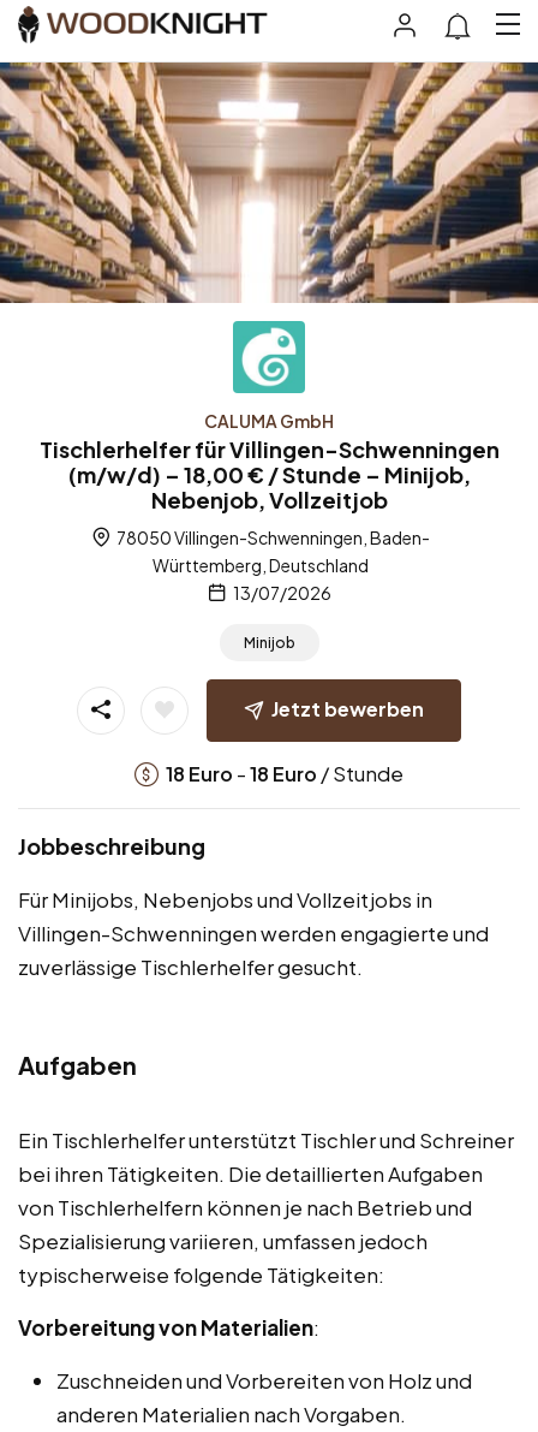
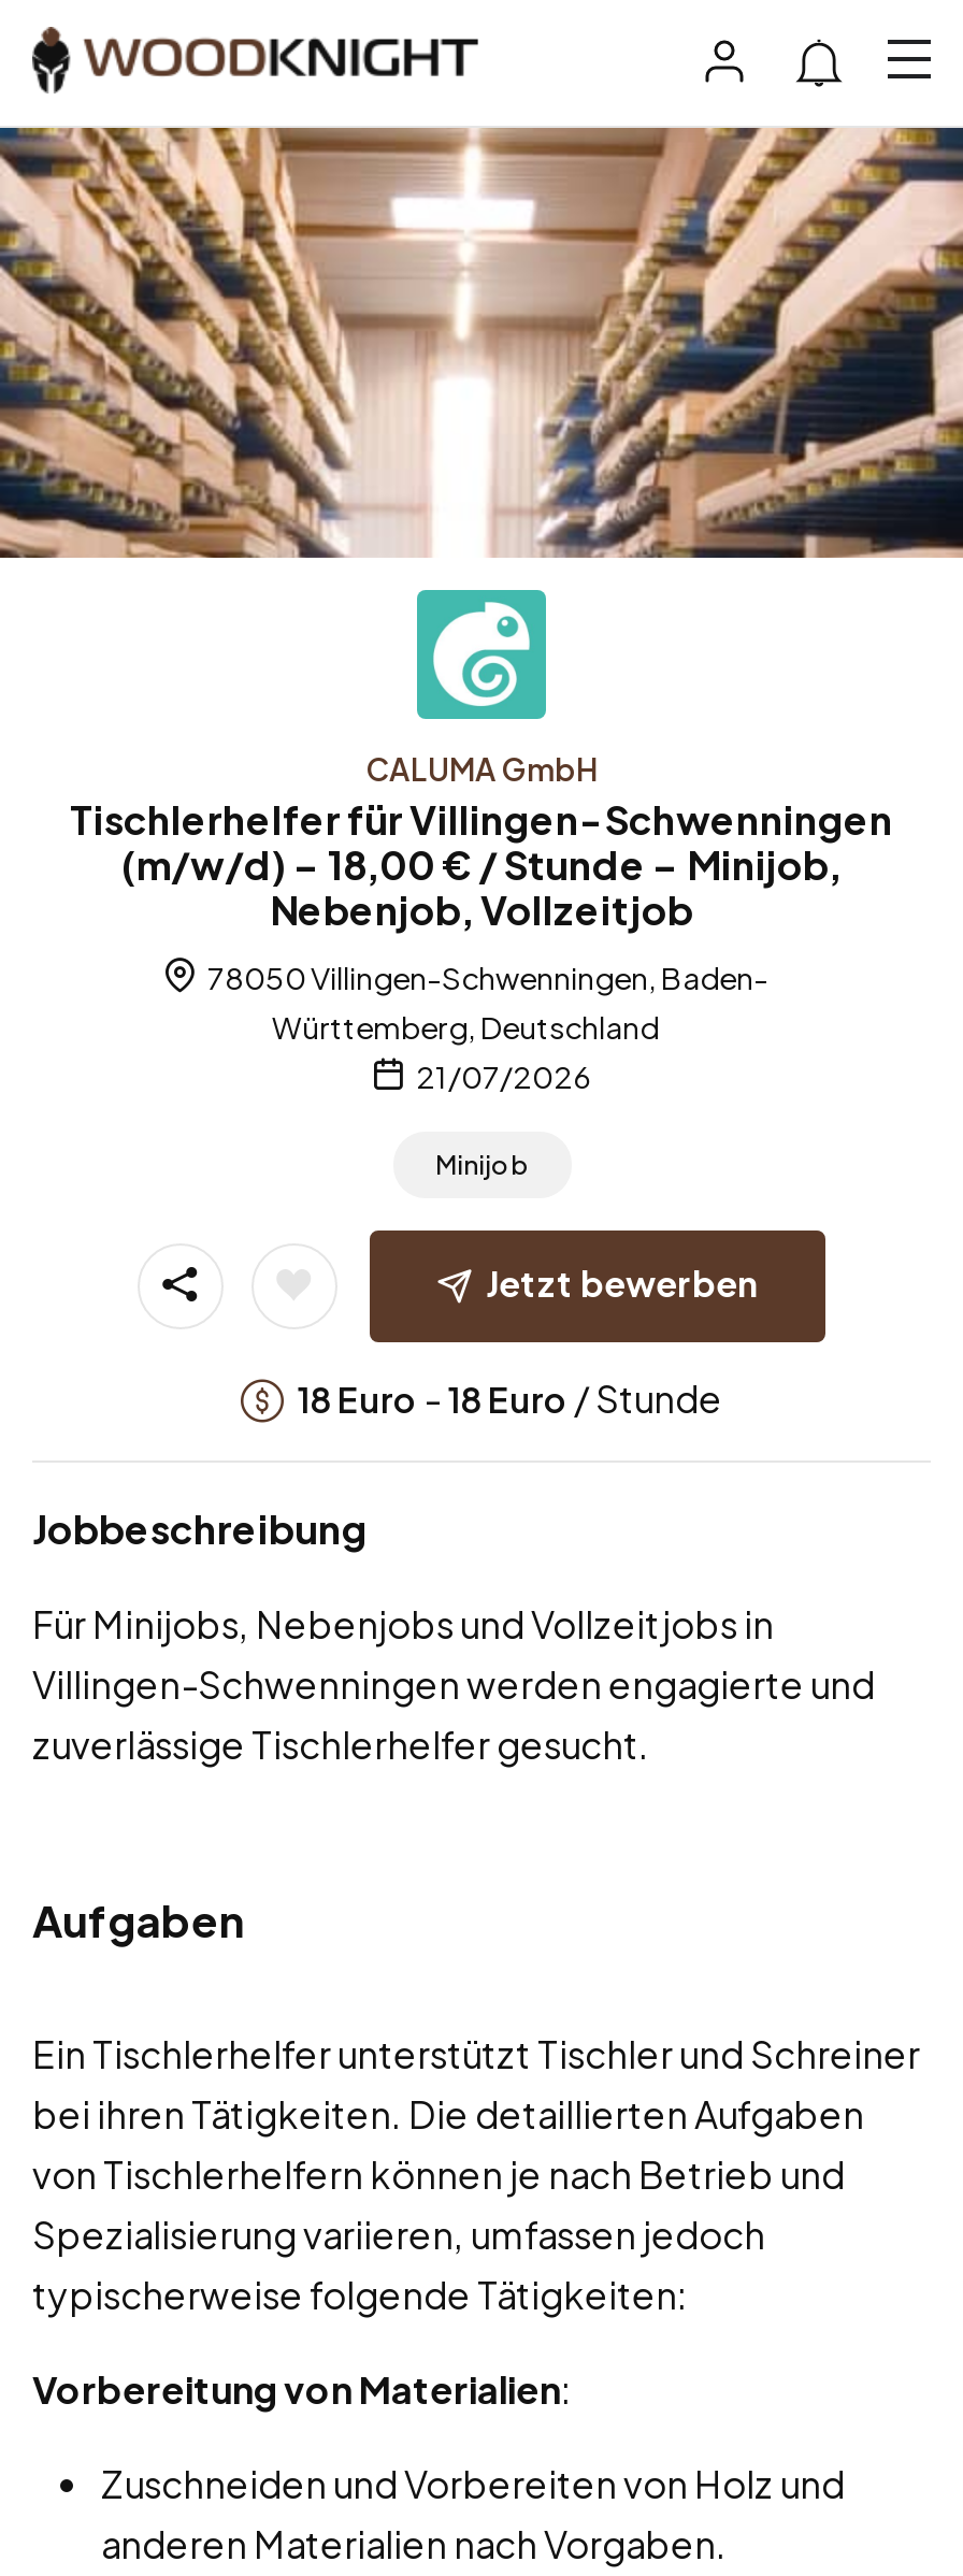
- 13/07/2026
+ 21/07/2026
